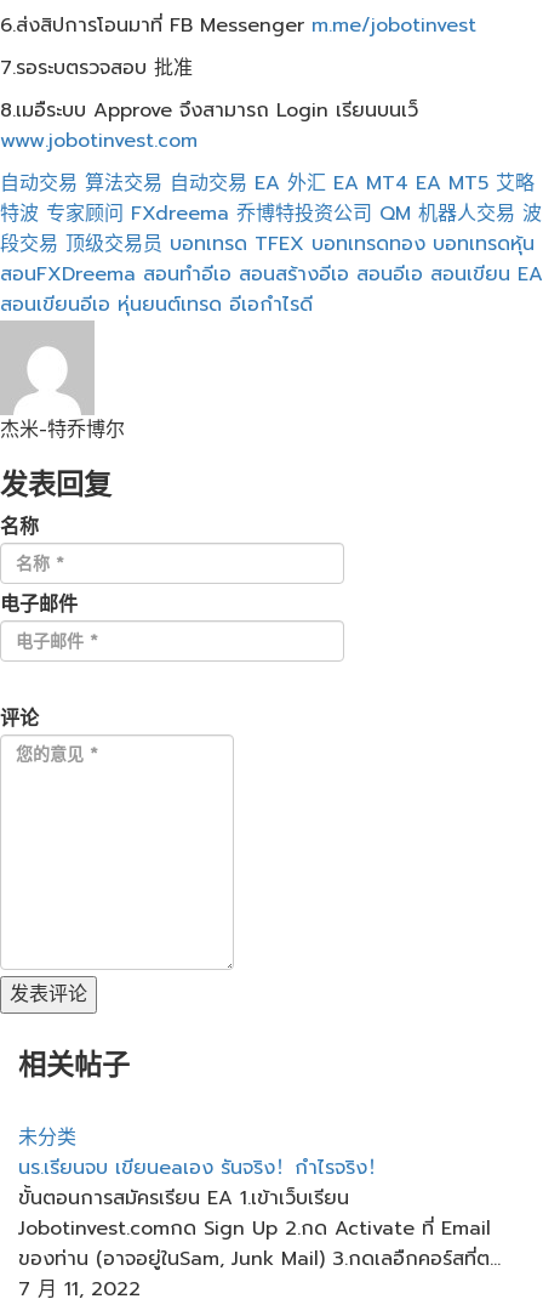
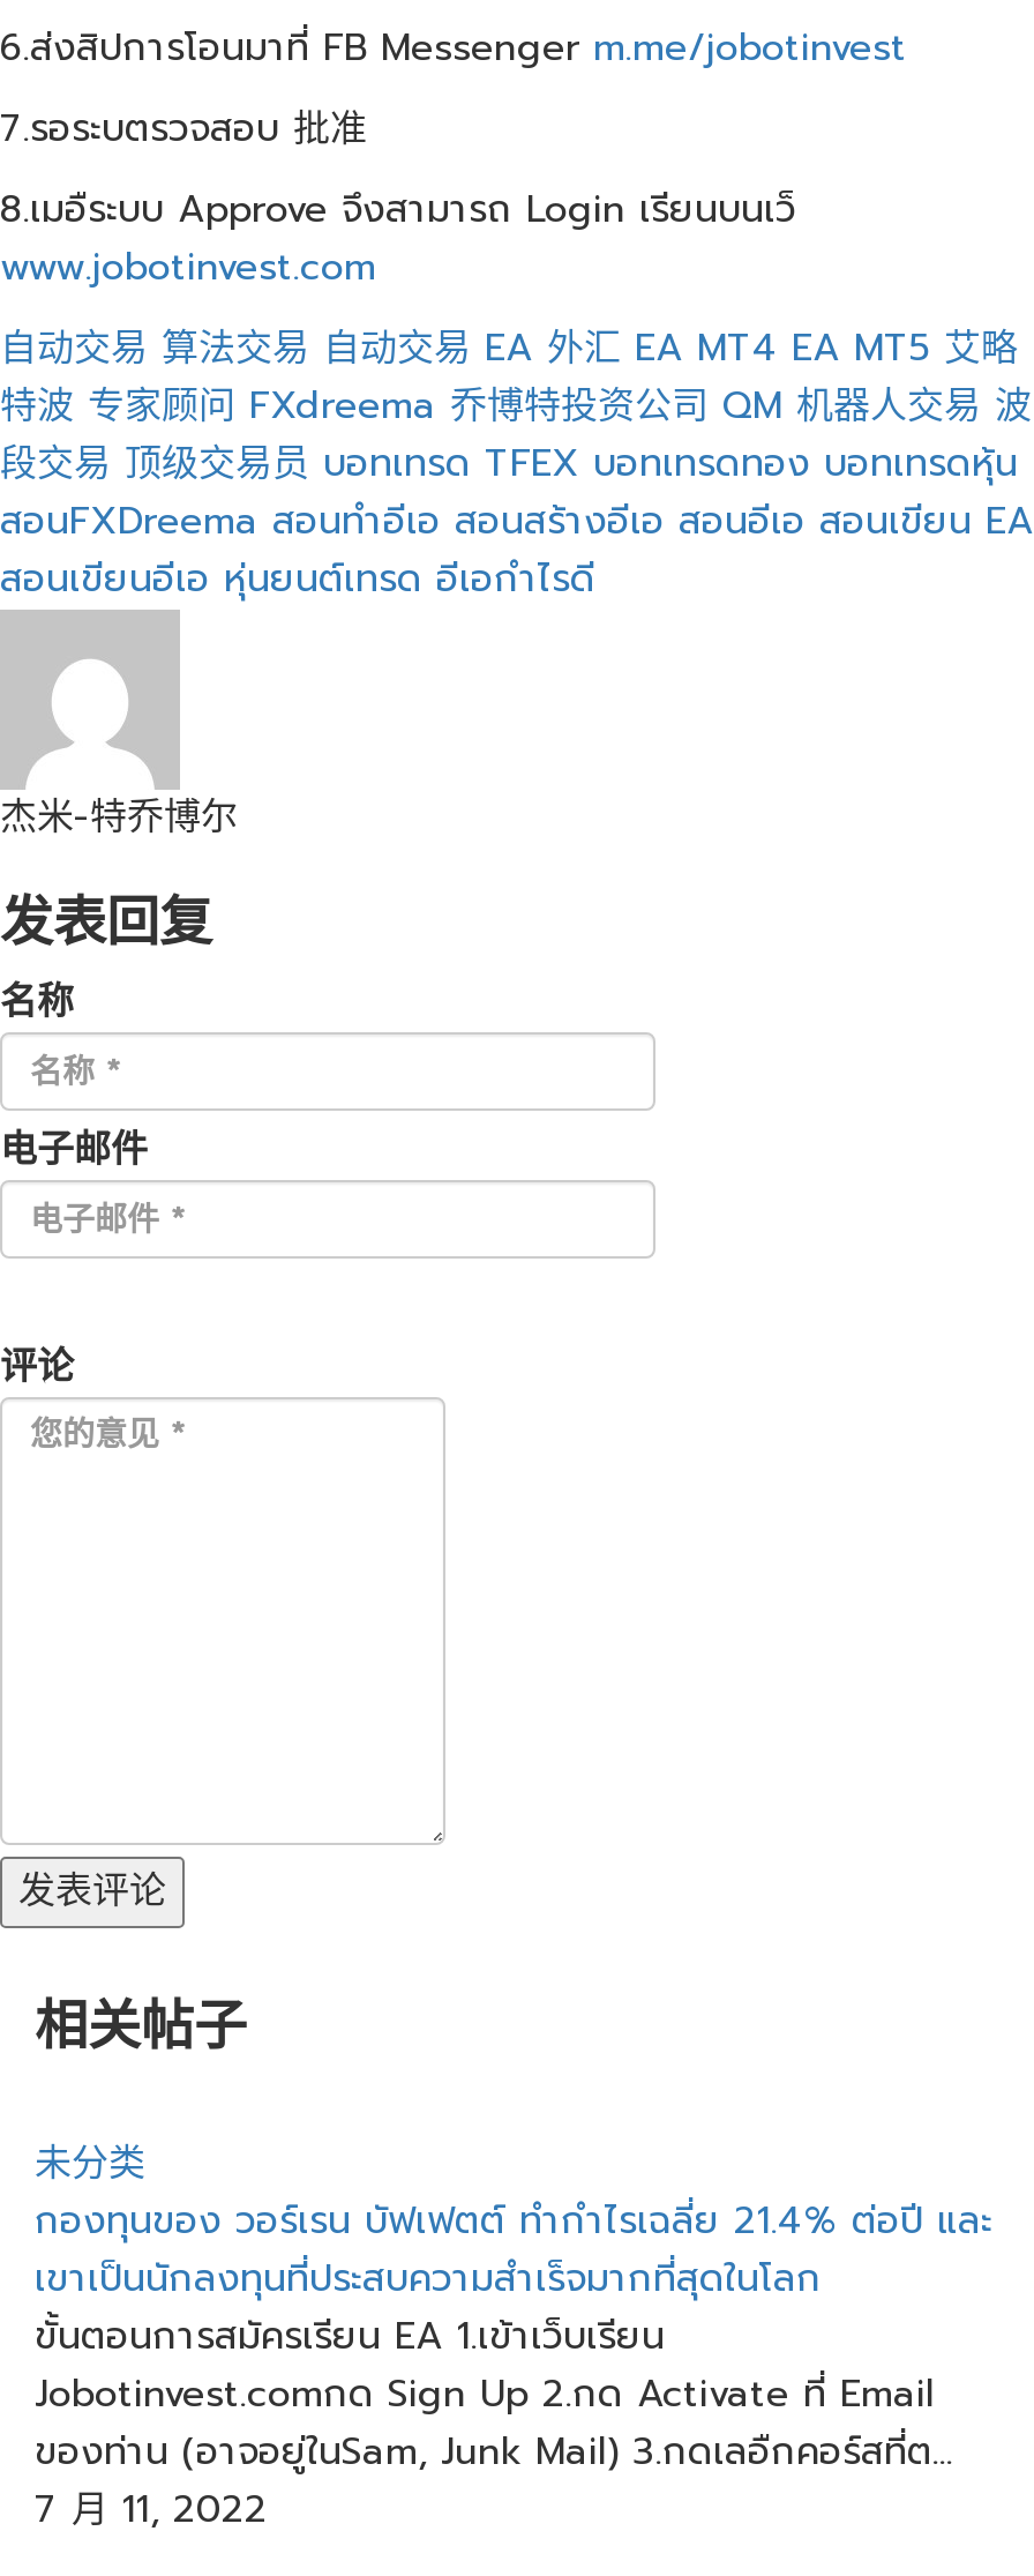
- นร.เรียนจบ เขียนeaเอง รันจริง！กำไรจริง！
+ กองทุนของ วอร์เรน บัฟเฟตต์ ทำกำไรเฉลี่ย 21.4% ต่อปี และ
+ เขาเป็นนักลงทุนที่ประสบความสําเร็จมากที่สุดในโลก
